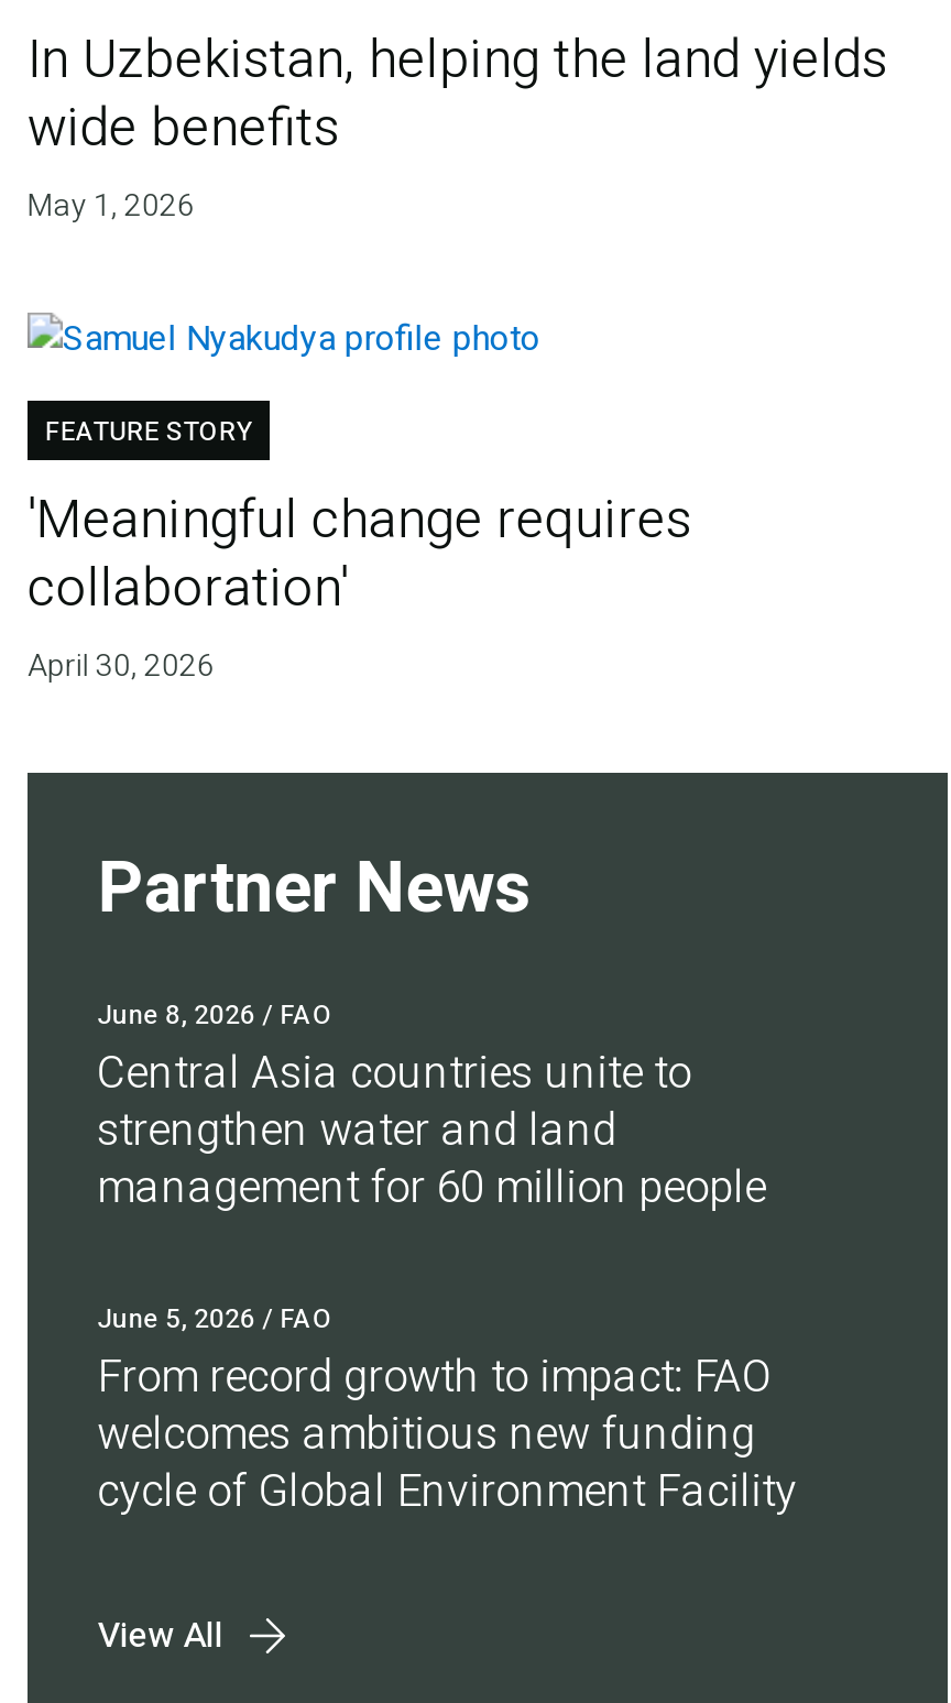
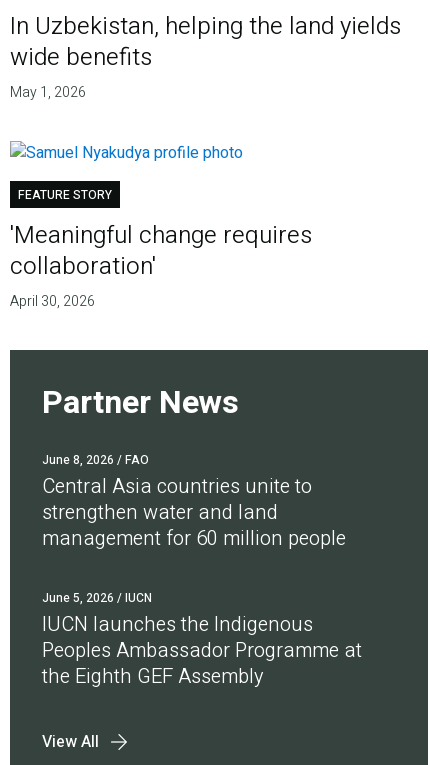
- June 5, 2026 / FAO
- From record growth to impact: FAO
- welcomes ambitious new funding
- cycle of Global Environment Facility
+ June 5, 2026 / IUCN
+ IUCN launches the Indigenous
+ Peoples Ambassador Programme at
+ the Eighth GEF Assembly
